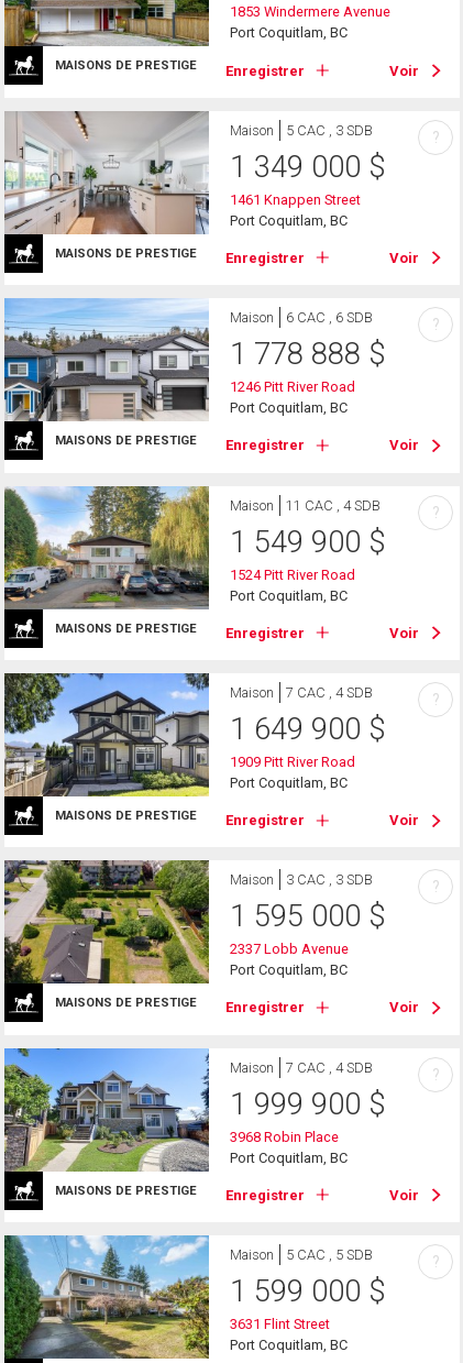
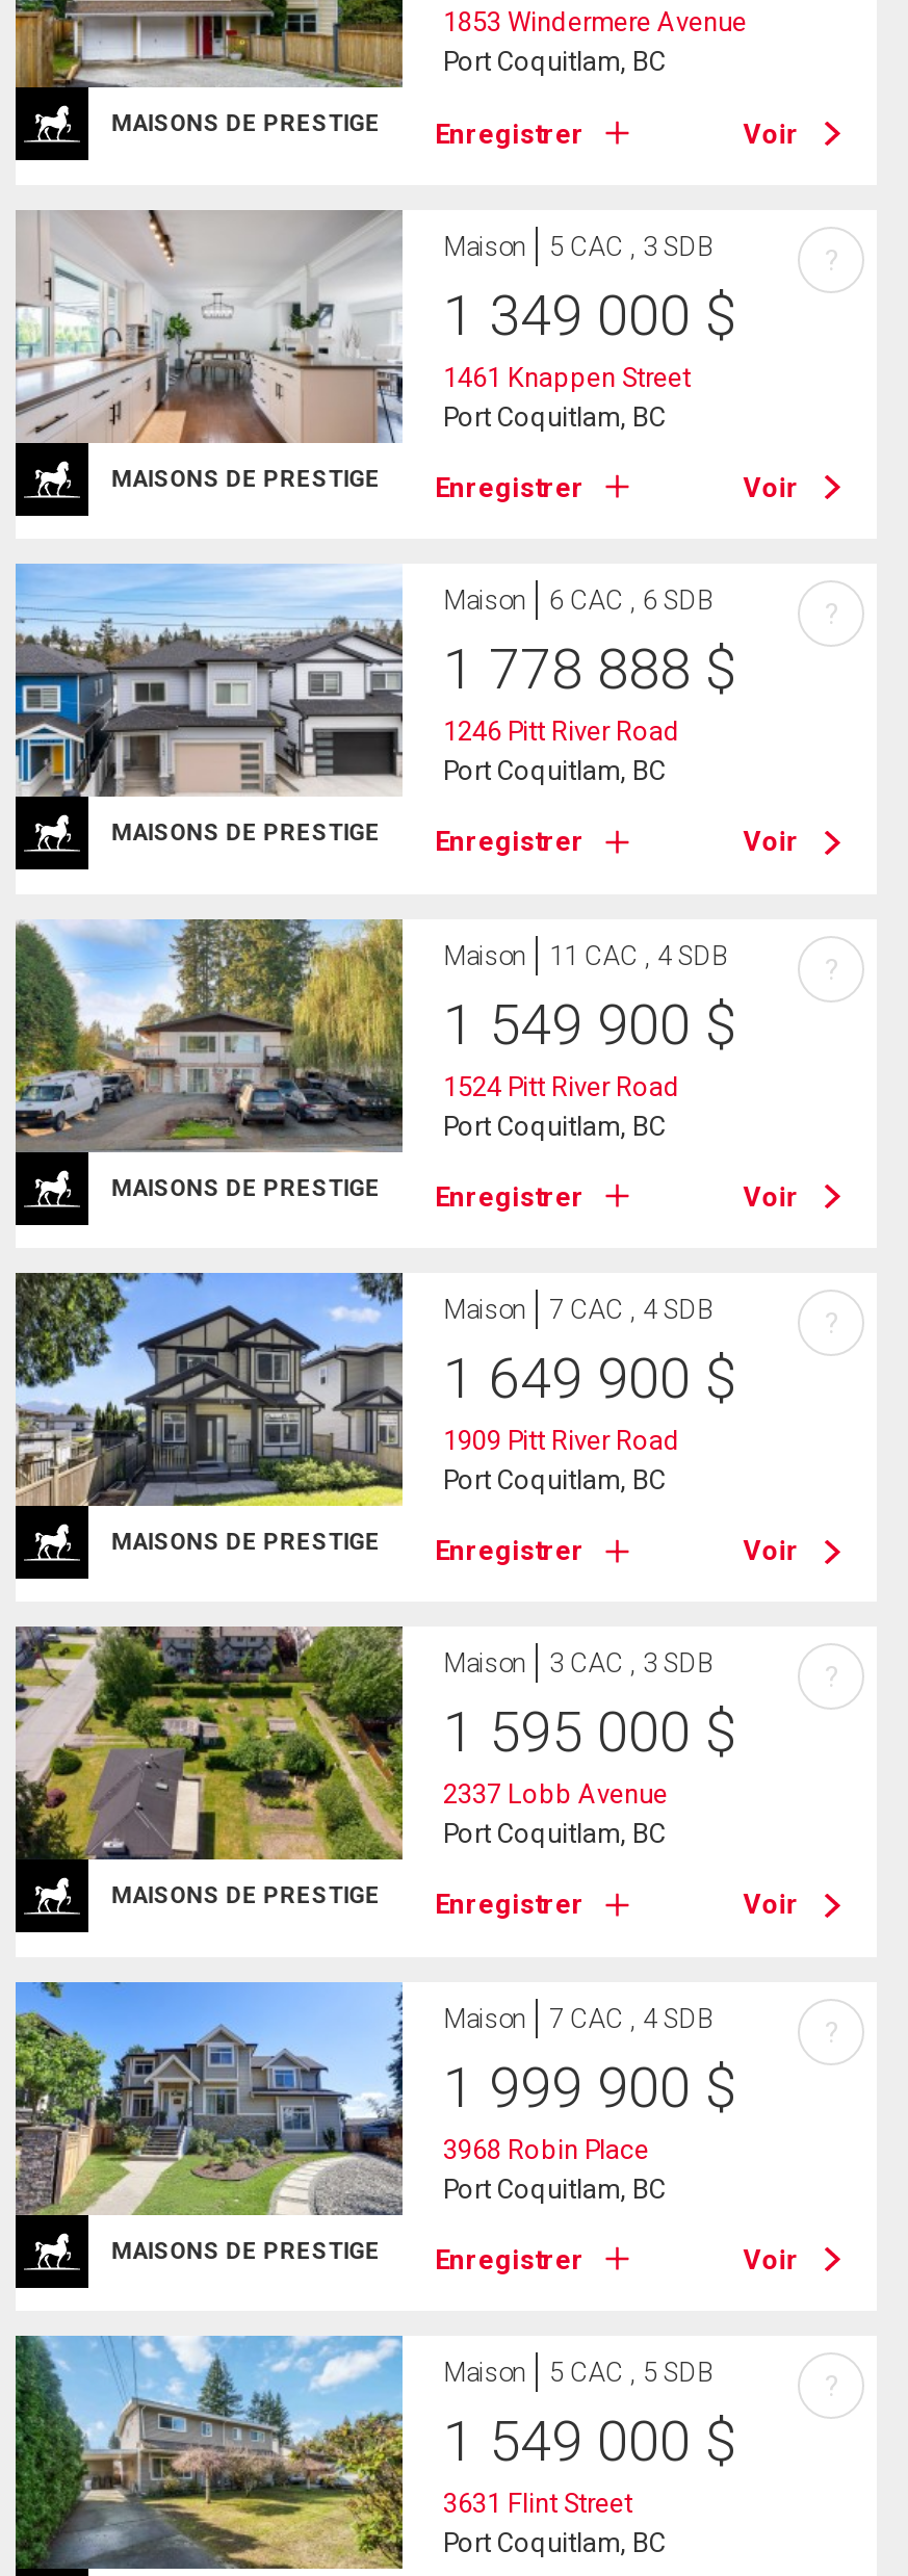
- 1 599 000 $
+ 1 549 000 $
